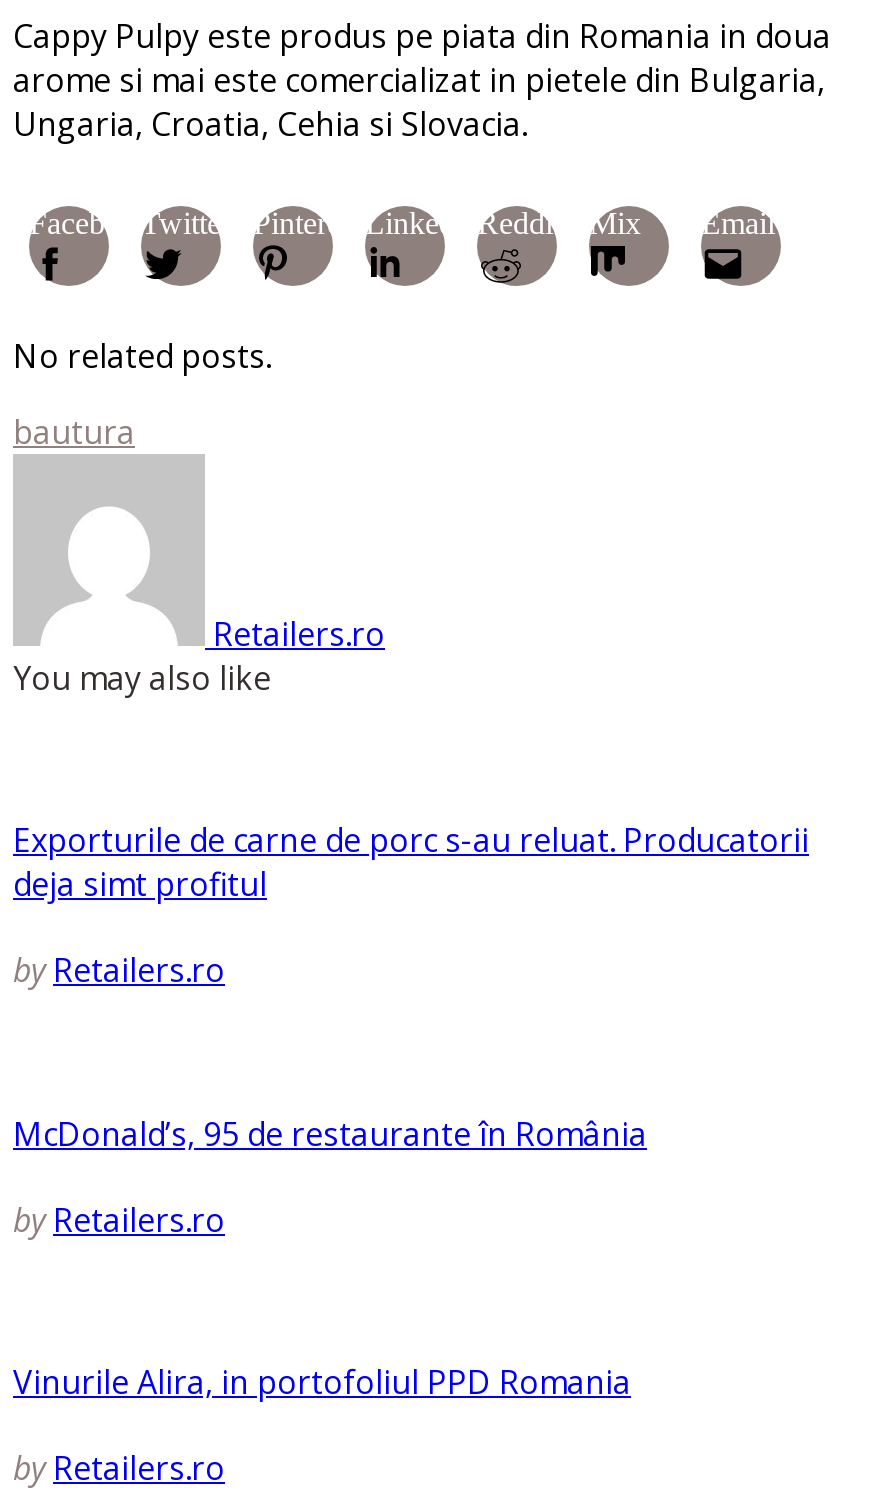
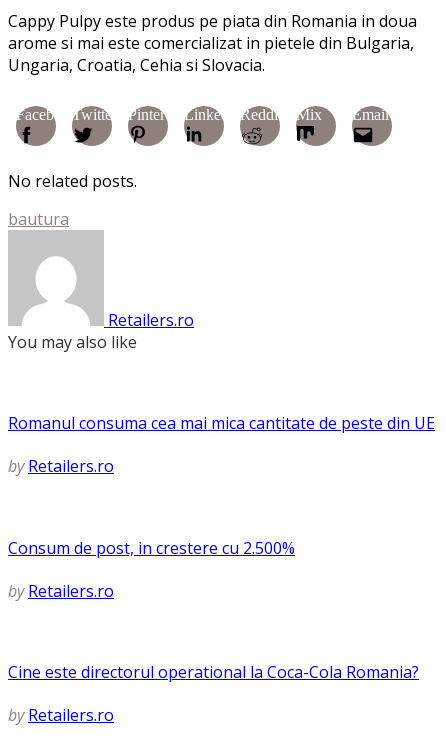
- Exporturile de carne de porc s-au reluat. Producatorii
- deja simt profitul
+ Romanul consuma cea mai mica cantitate de peste din UE

- McDonald’s, 95 de restaurante în România
+ Consum de post, in crestere cu 2.500%

- Vinurile Alira, in portofoliul PPD Romania
+ Cine este directorul operational la Coca-Cola Romania?
